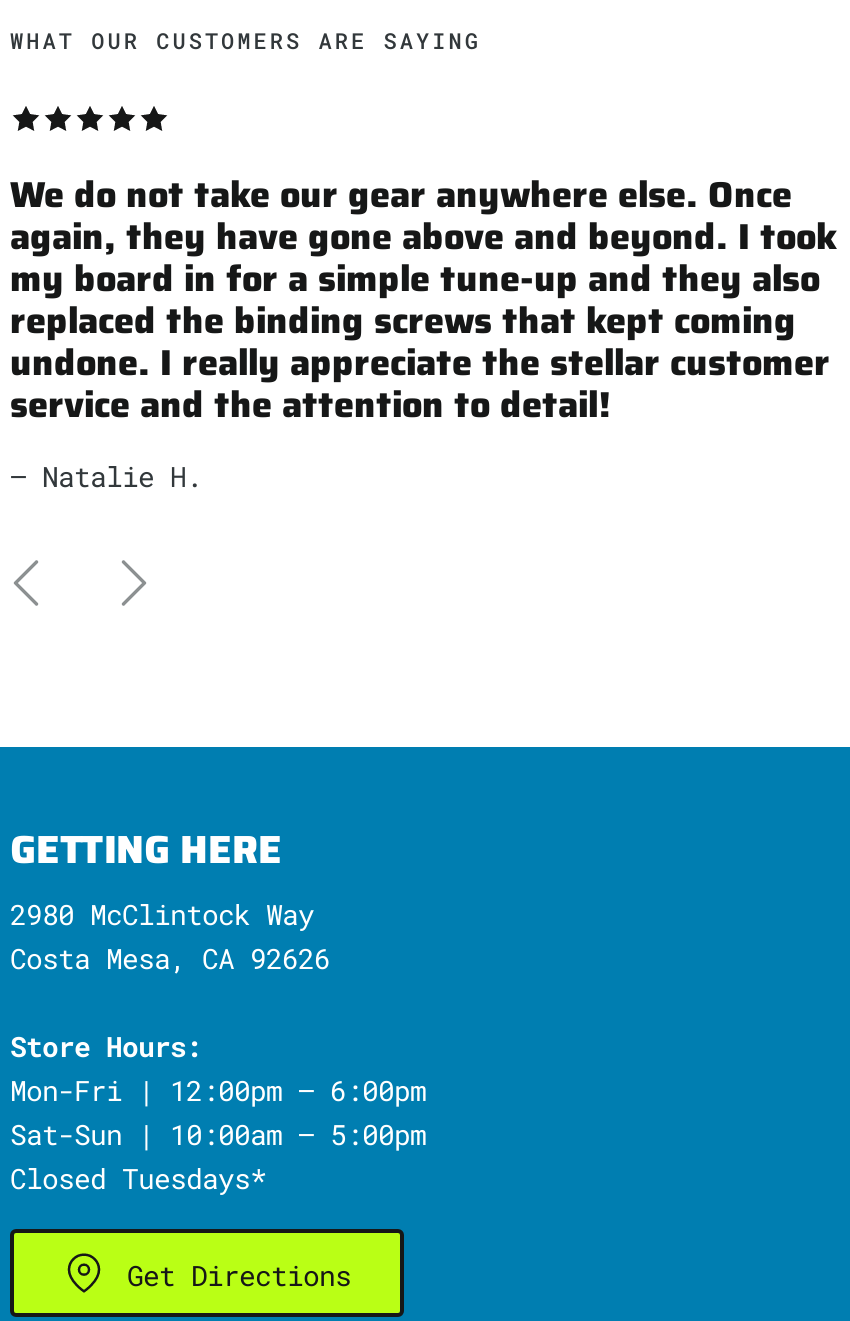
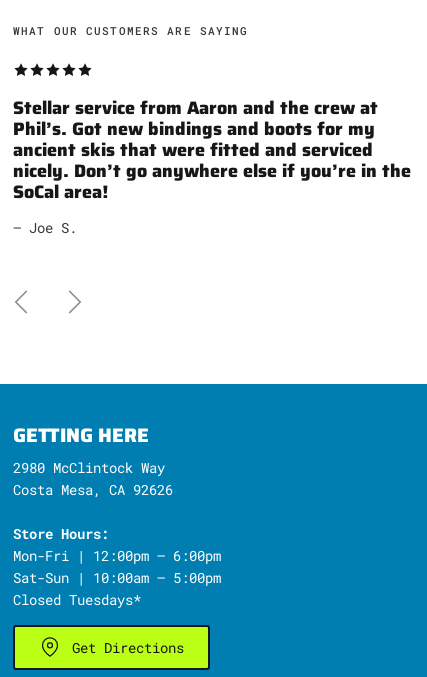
- We do not take our gear anywhere else. Once
- again, they have gone above and beyond. I took
- my board in for a simple tune-up and they also
- replaced the binding screws that kept coming
- undone. I really appreciate the stellar customer
- service and the attention to detail!
- — Natalie H.
+ Stellar service from Aaron and the crew at
+ Phil’s. Got new bindings and boots for my
+ ancient skis that were fitted and serviced
+ nicely. Don’t go anywhere else if you’re in the
+ SoCal area!
+ — Joe S.
